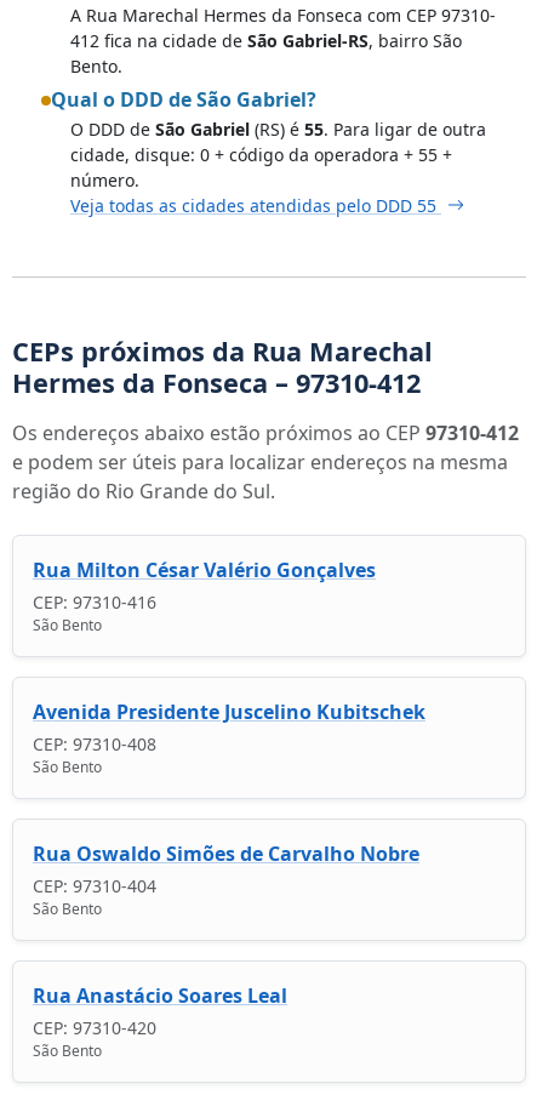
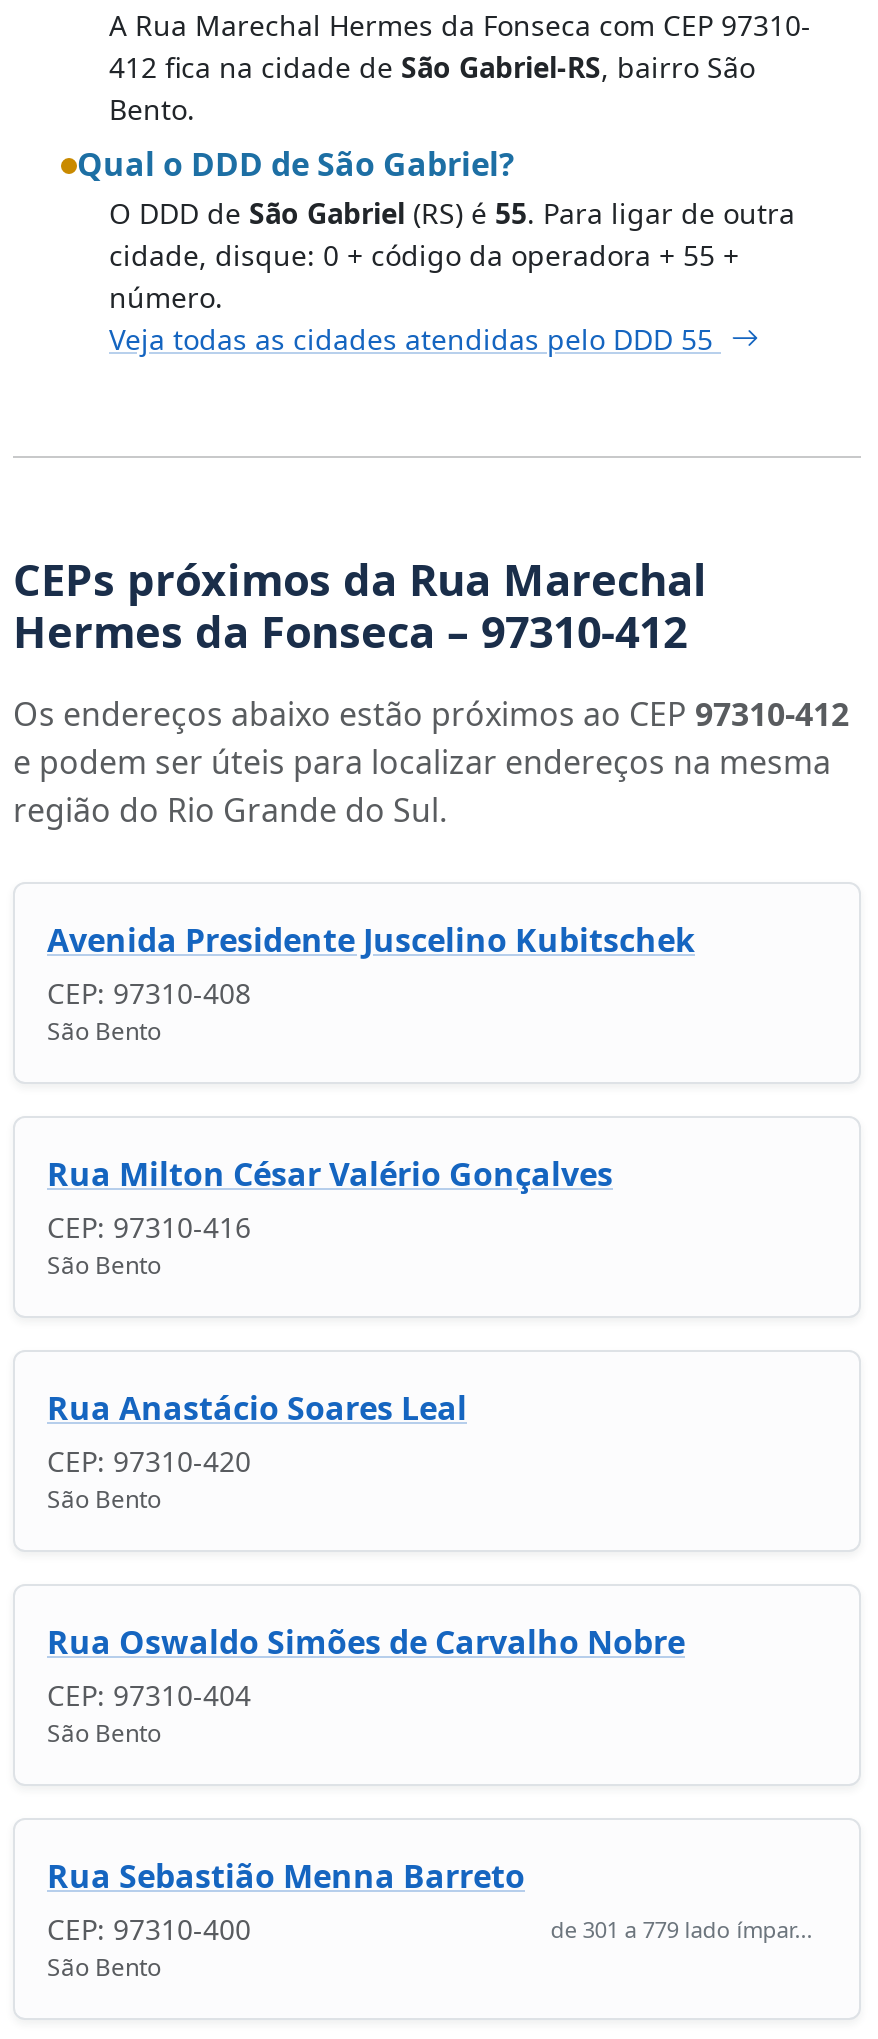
+ São Bento

moved up: Avenida Presidente Juscelino Kubitschek | CEP: 97310-408

+ Rua Sebastião Menna Barreto
+ CEP: 97310-400
+ de 301 a 779 lado ímpar...

moved up: Rua Anastácio Soares Leal | CEP: 97310-420
